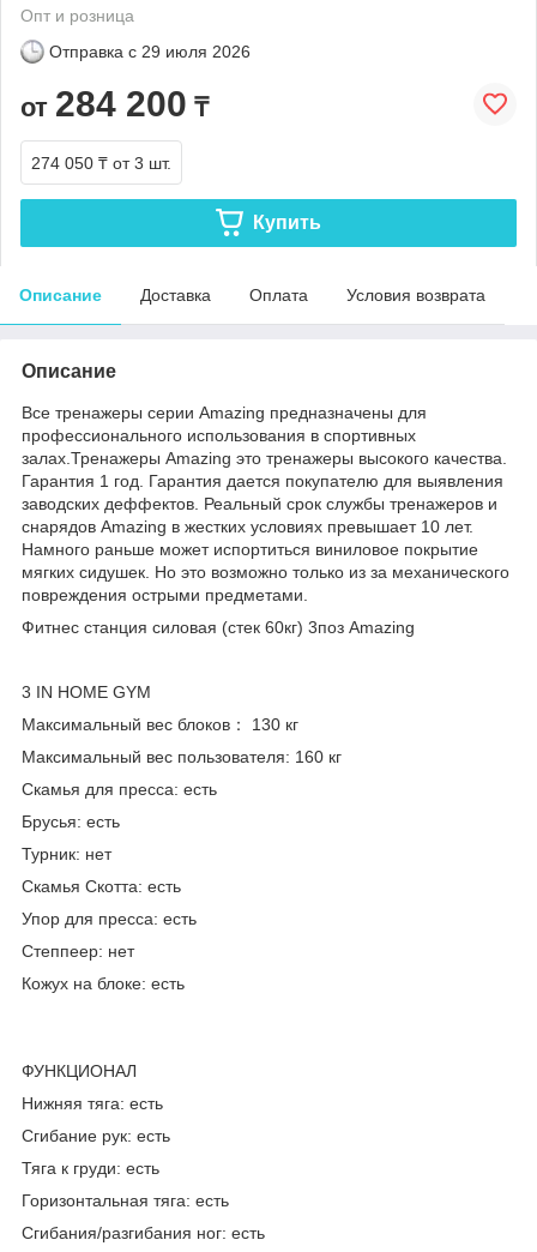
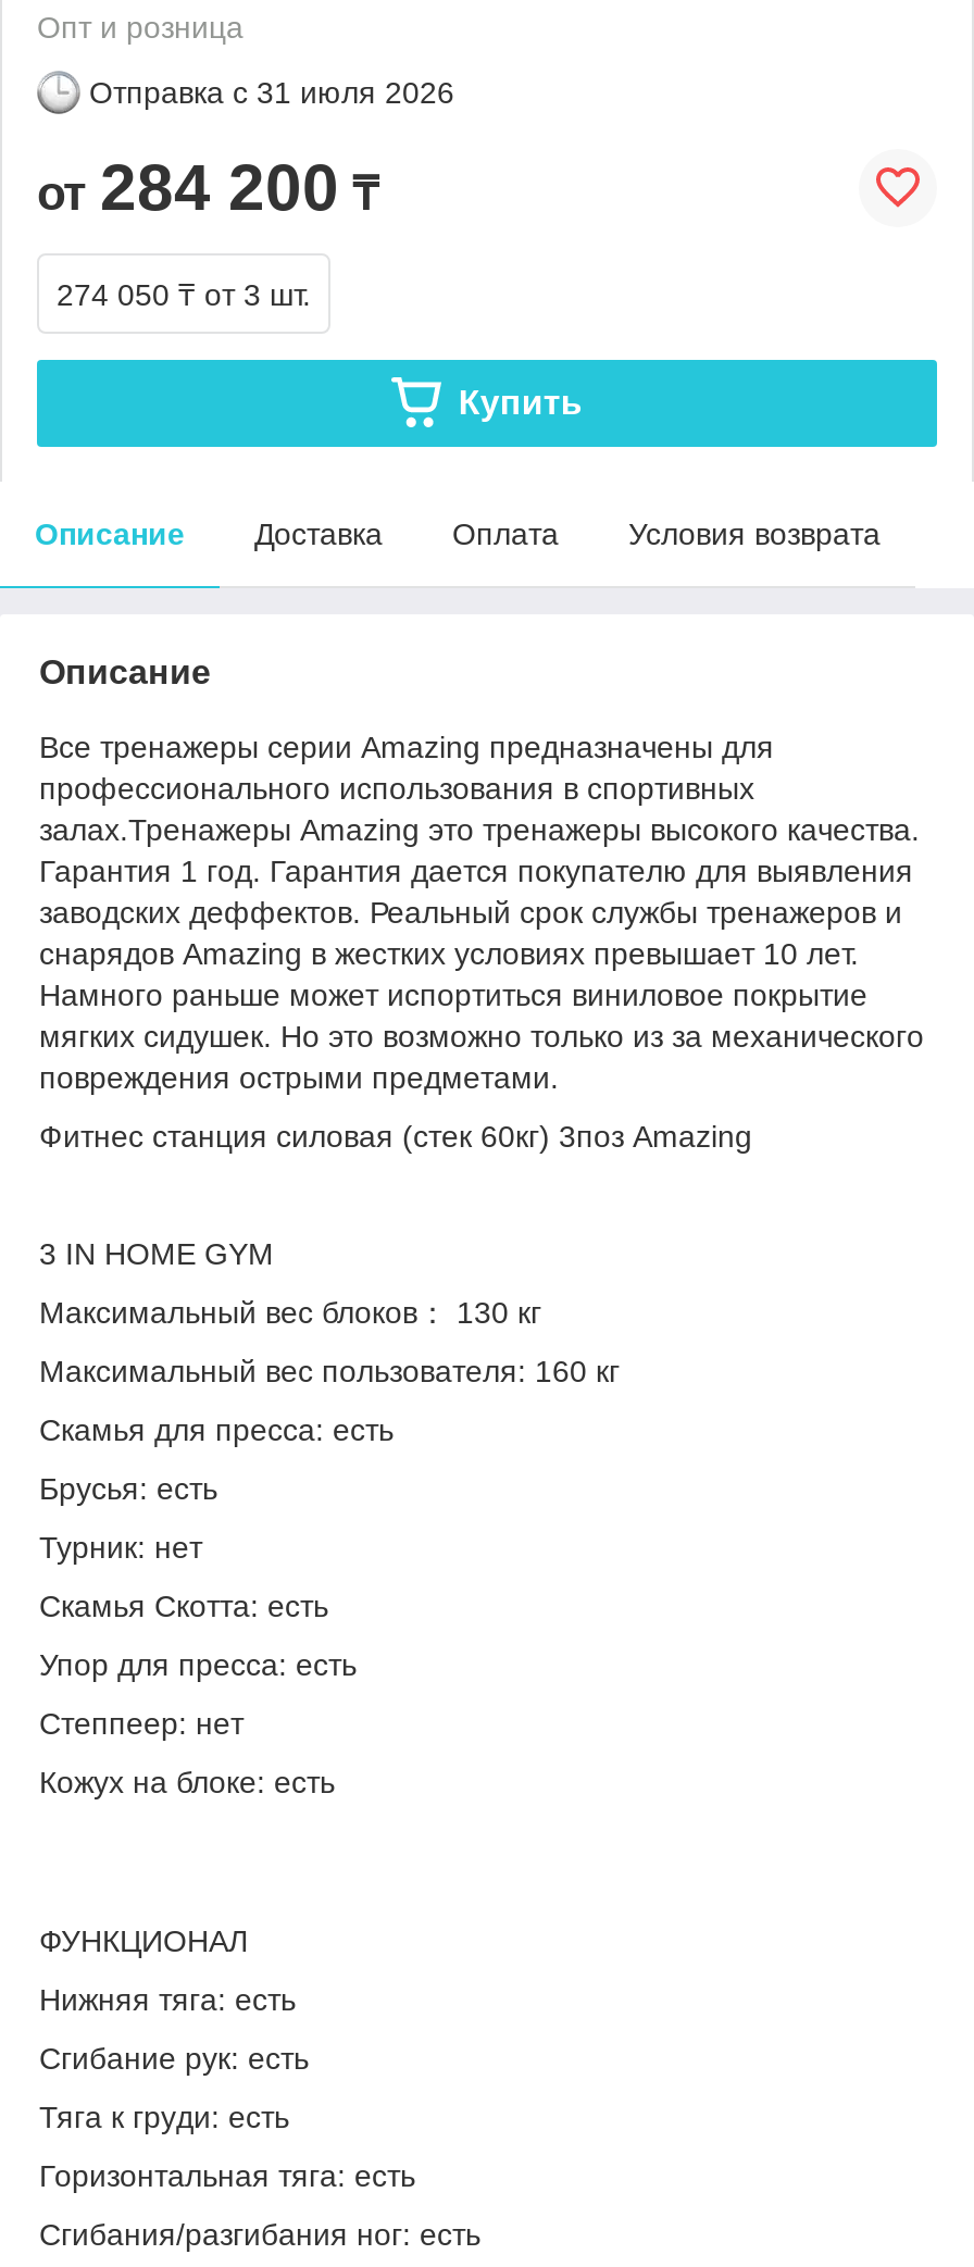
- Отправка с 29 июля 2026
+ Отправка с 31 июля 2026
